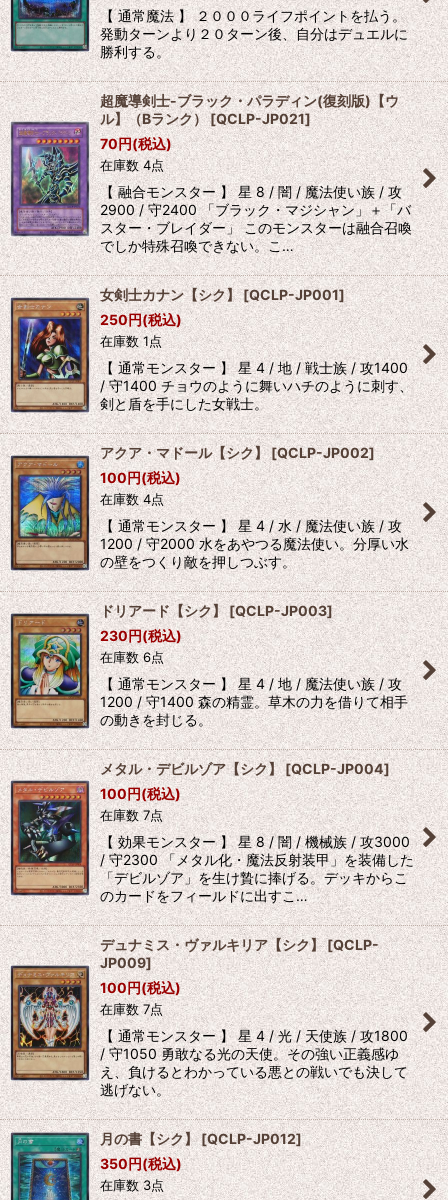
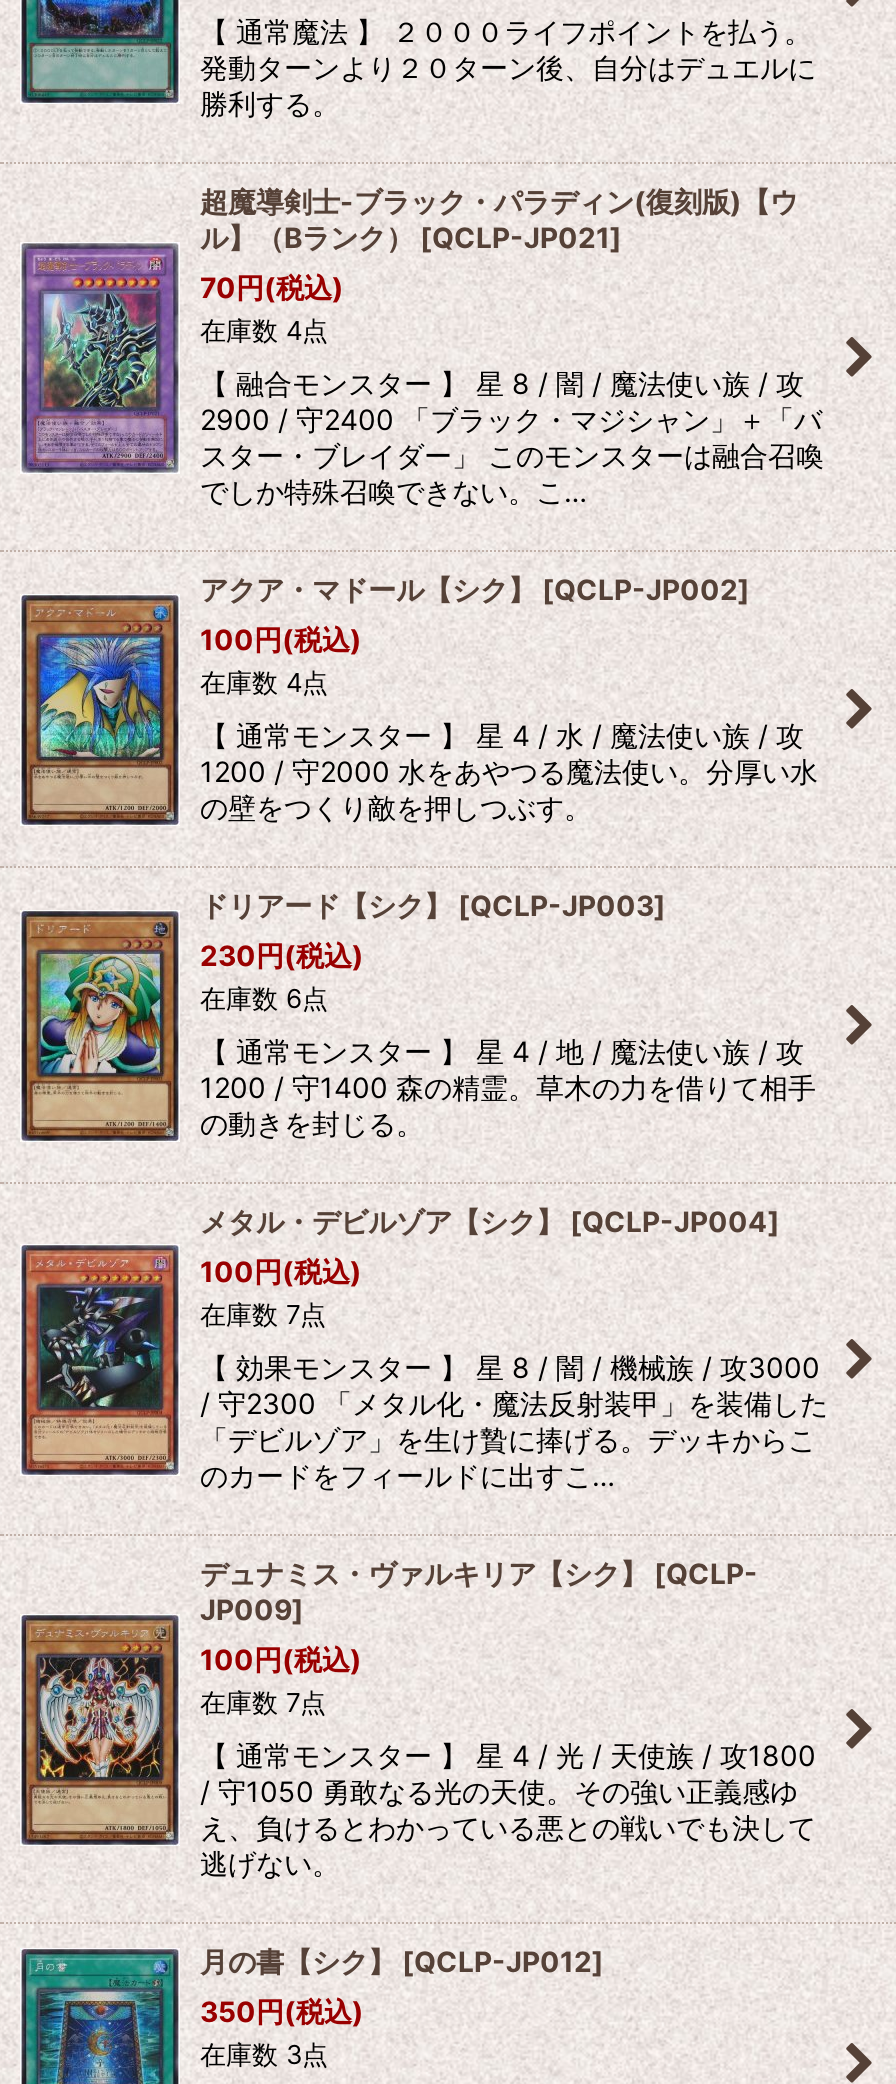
- [image]
- 女剣士カナン【シク】 [QCLP-JP001]
- 250円(税込)
- 在庫数 1点
- 【 通常モンスター 】 星 4 / 地 / 戦士族 / 攻1400
- / 守1400 チョウのように舞いハチのように刺す、
- 剣と盾を手にした女戦士。
